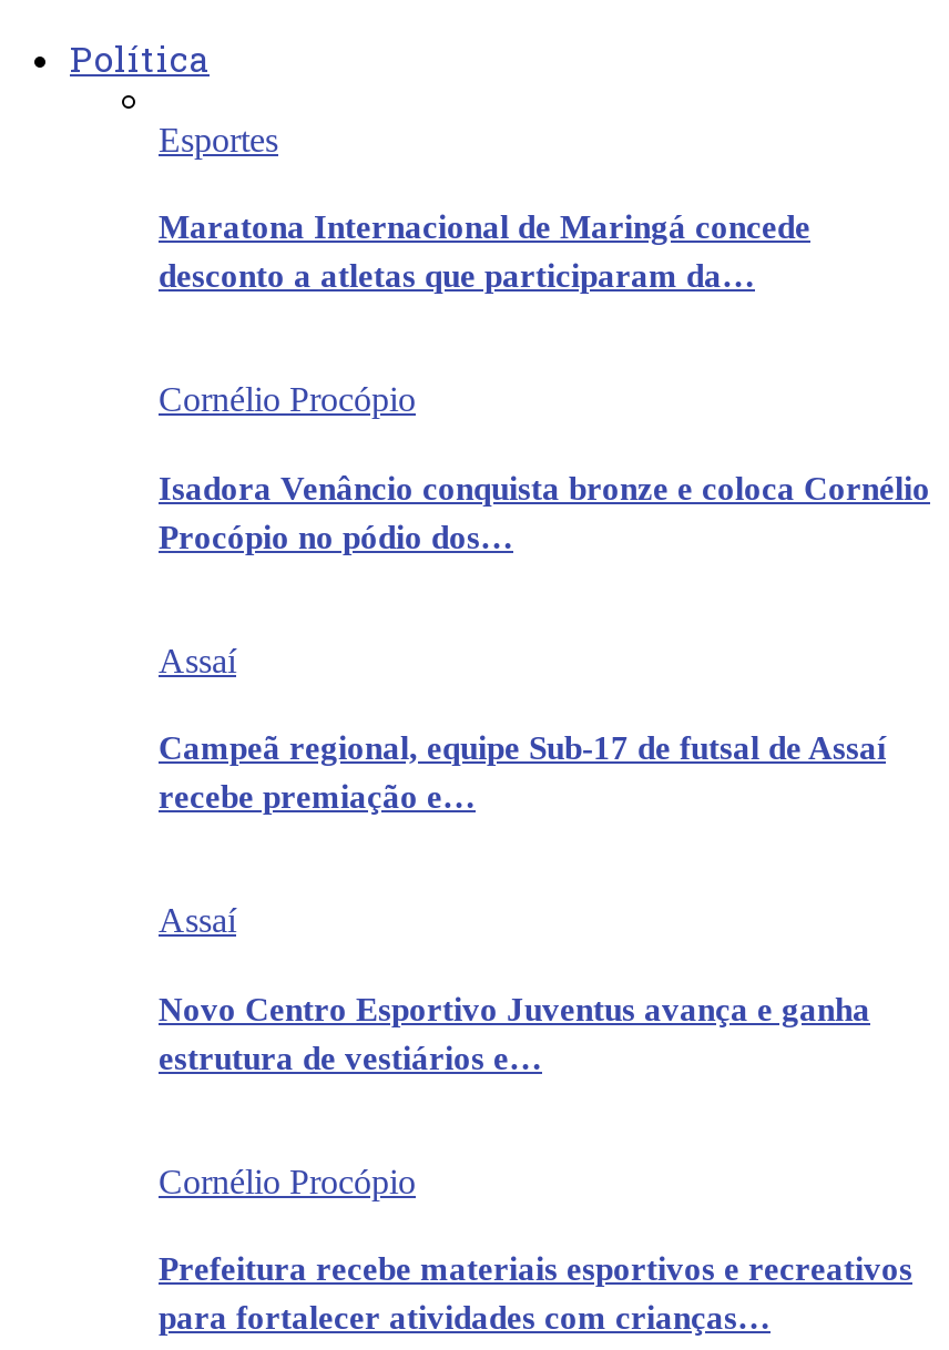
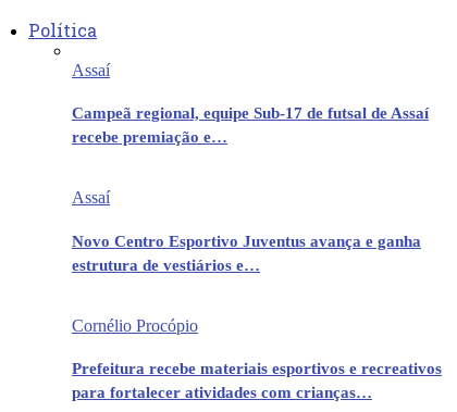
- Esportes
- Maratona Internacional de Maringá concede
- desconto a atletas que participaram da…
- Cornélio Procópio
- Isadora Venâncio conquista bronze e coloca Cornélio
- Procópio no pódio dos…
